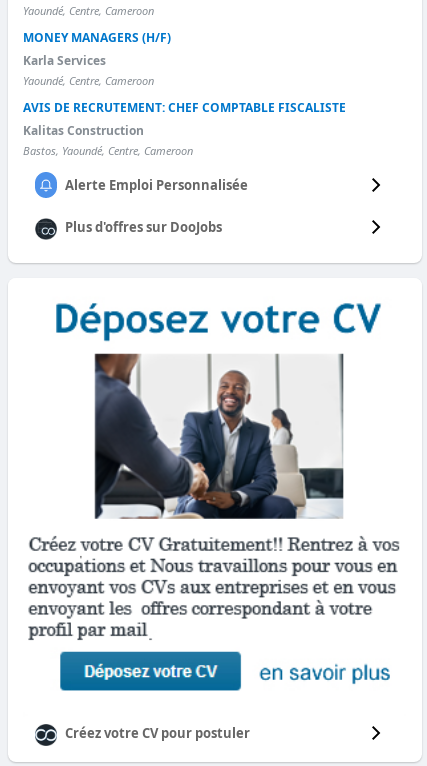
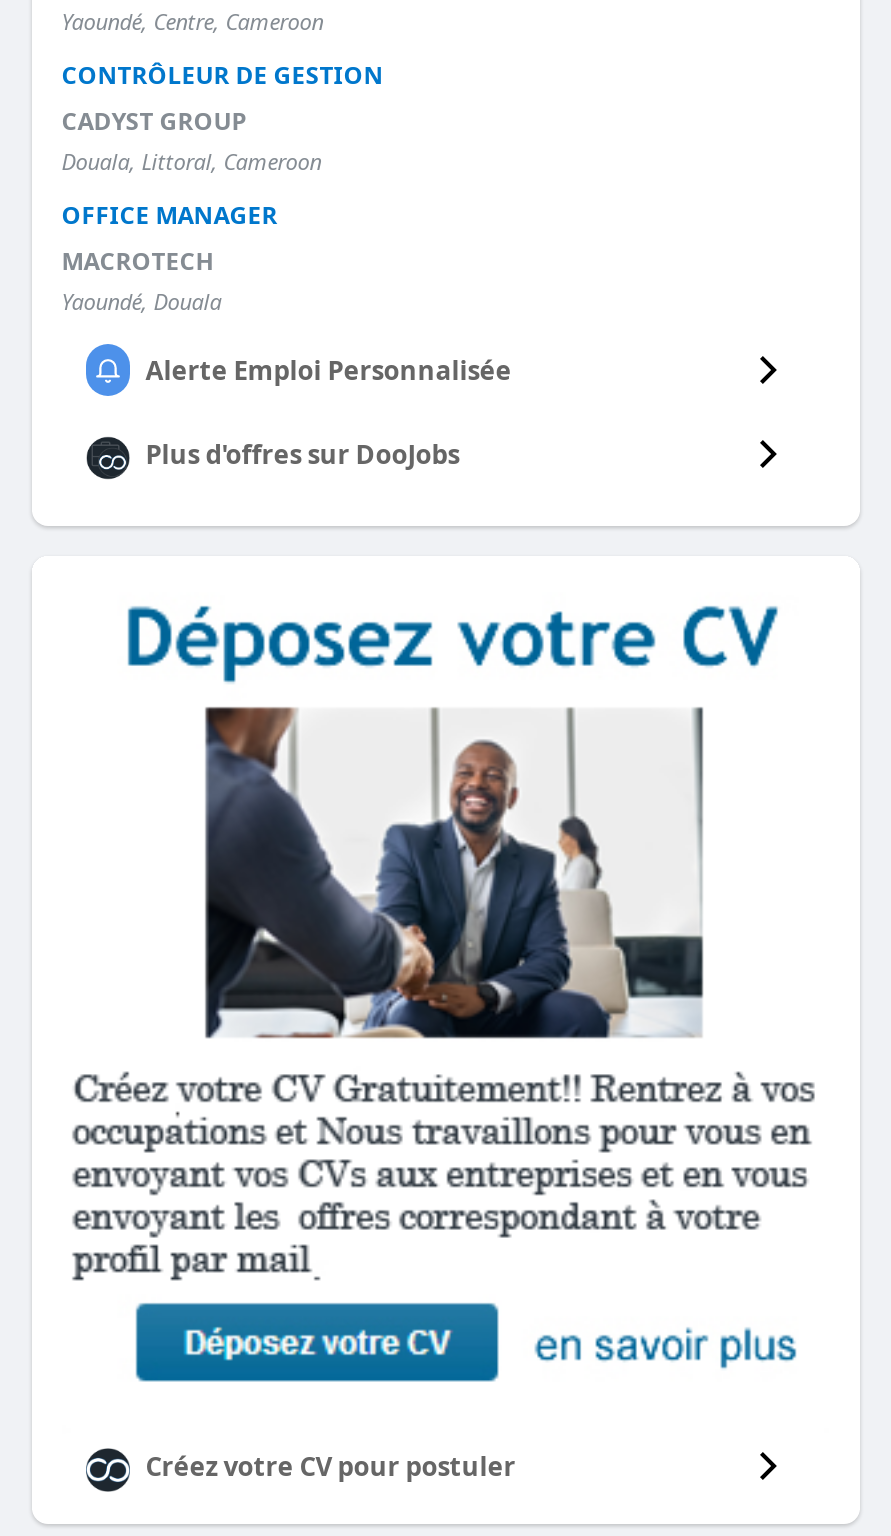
- MONEY MANAGERS (H/F)
- Karla Services
- Yaoundé, Centre, Cameroon
+ CONTRÔLEUR DE GESTION
+ CADYST GROUP
+ Douala, Littoral, Cameroon

- AVIS DE RECRUTEMENT: CHEF COMPTABLE FISCALISTE
- Kalitas Construction
- Bastos, Yaoundé, Centre, Cameroon
+ OFFICE MANAGER
+ MACROTECH
+ Yaoundé, Douala
